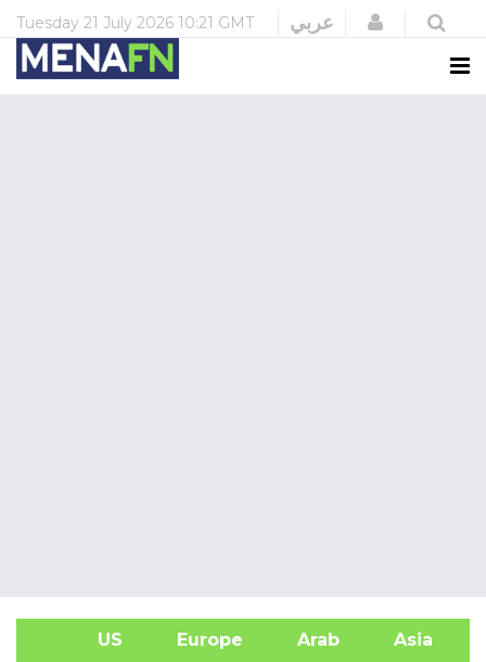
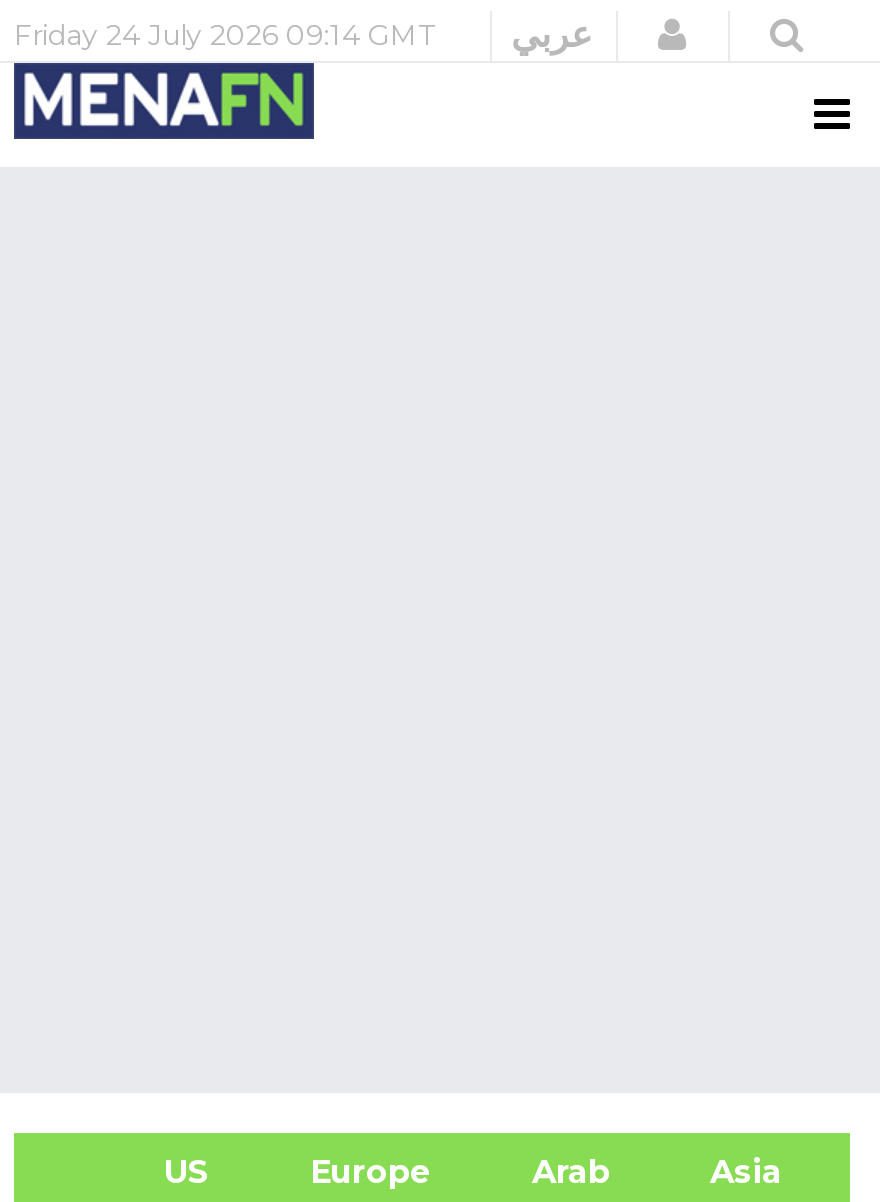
- Tuesday 21 July 2026 10:21 GMT
+ Friday 24 July 2026 09:14 GMT
